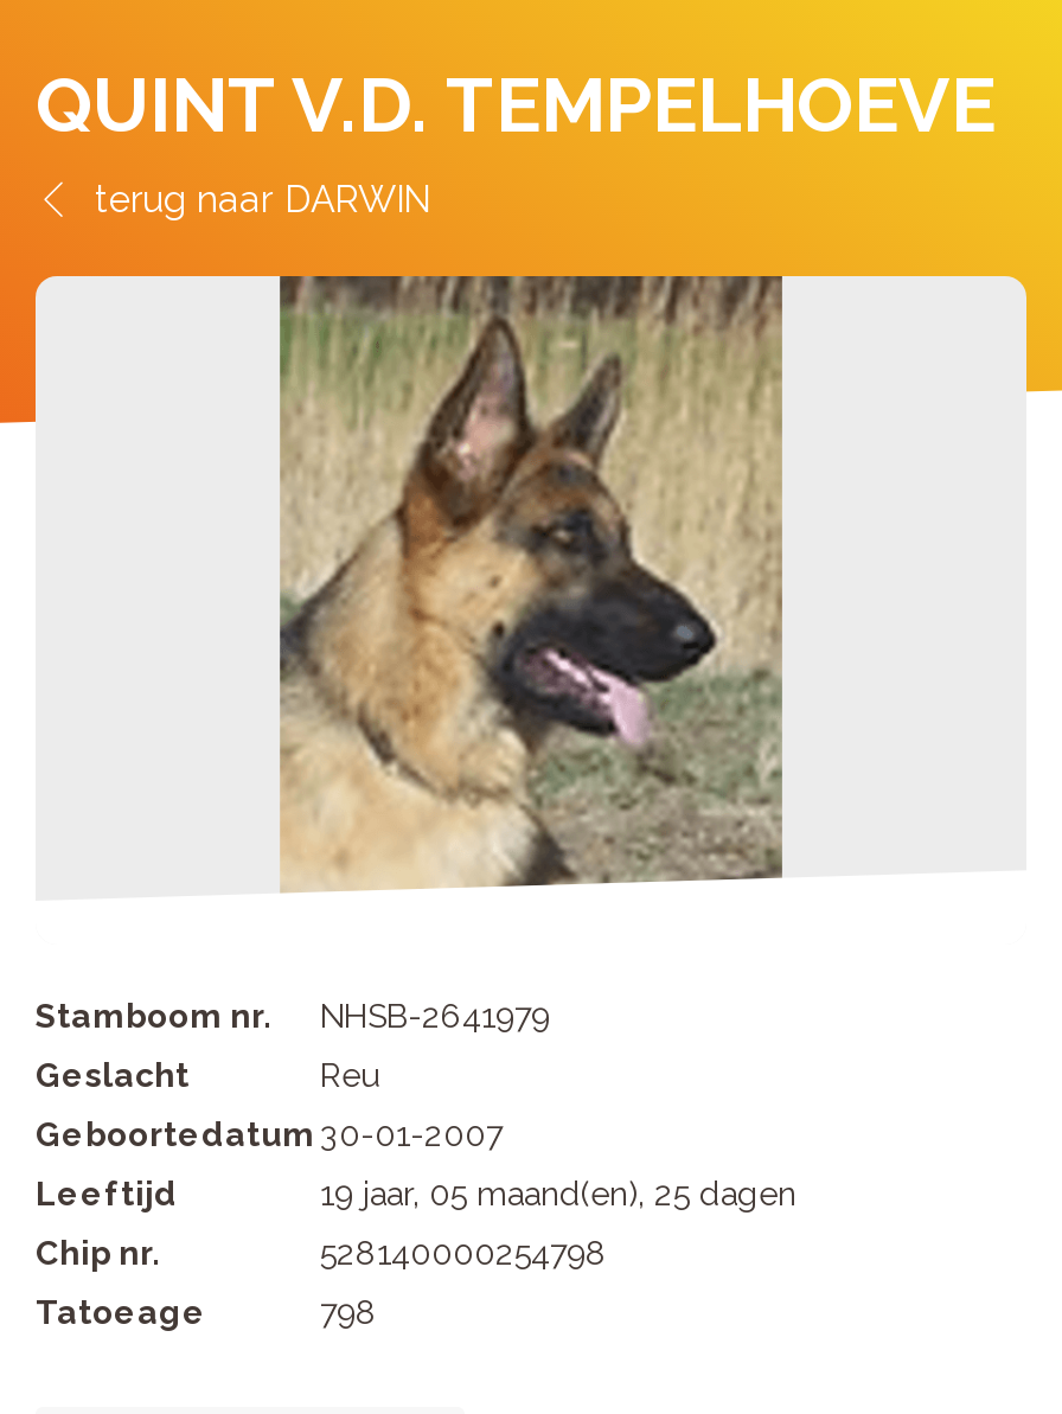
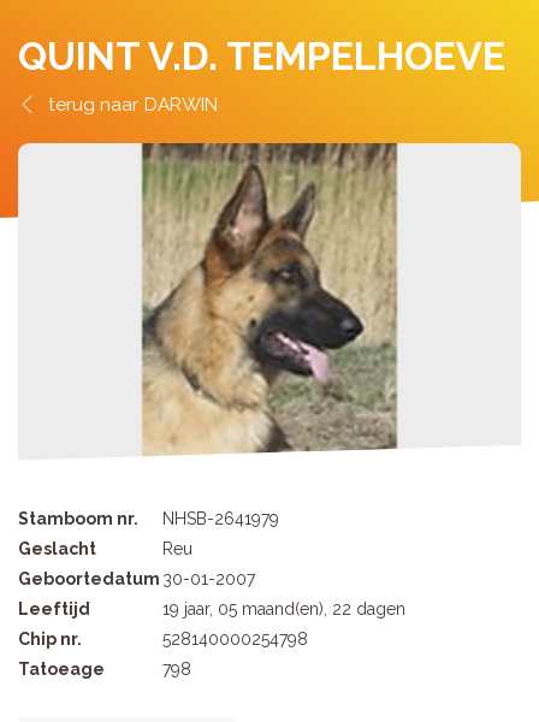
- 19 jaar, 05 maand(en), 25 dagen
+ 19 jaar, 05 maand(en), 22 dagen
